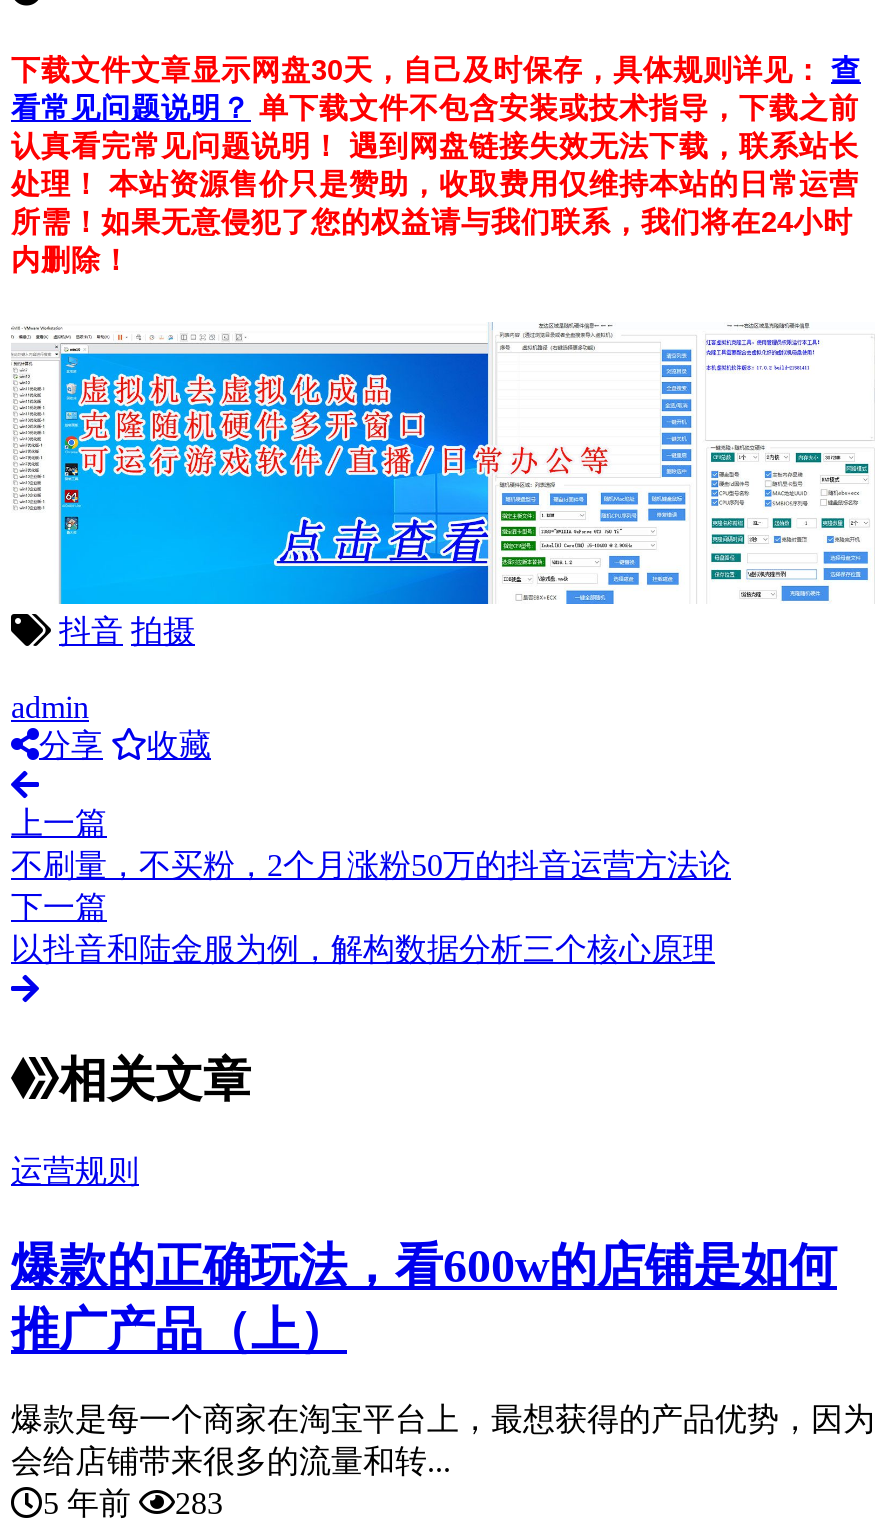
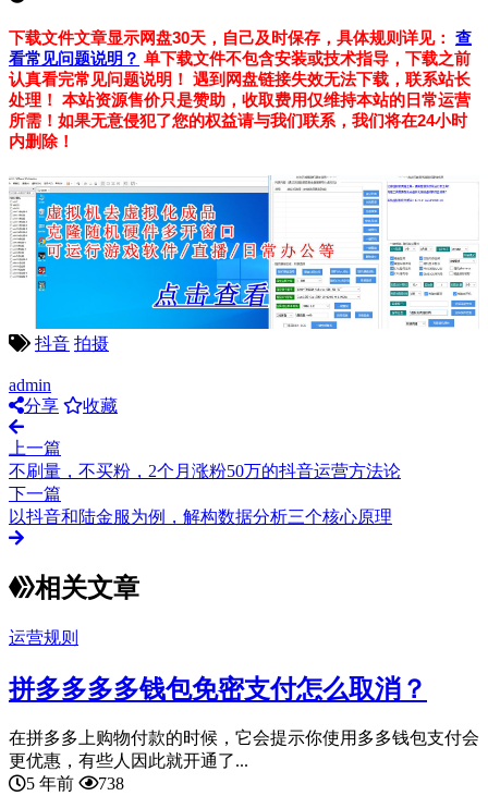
- 爆款的正确玩法，看600w的店铺是如何
- 推广产品（上）
+ 拼多多多多钱包免密支付怎么取消？

- 爆款是每一个商家在淘宝平台上，最想获得的产品优势，因为
- 会给店铺带来很多的流量和转...
+ 在拼多多上购物付款的时候，它会提示你使用多多钱包支付会
+ 更优惠，有些人因此就开通了...

- 5 年前 283
+ 5 年前 738
